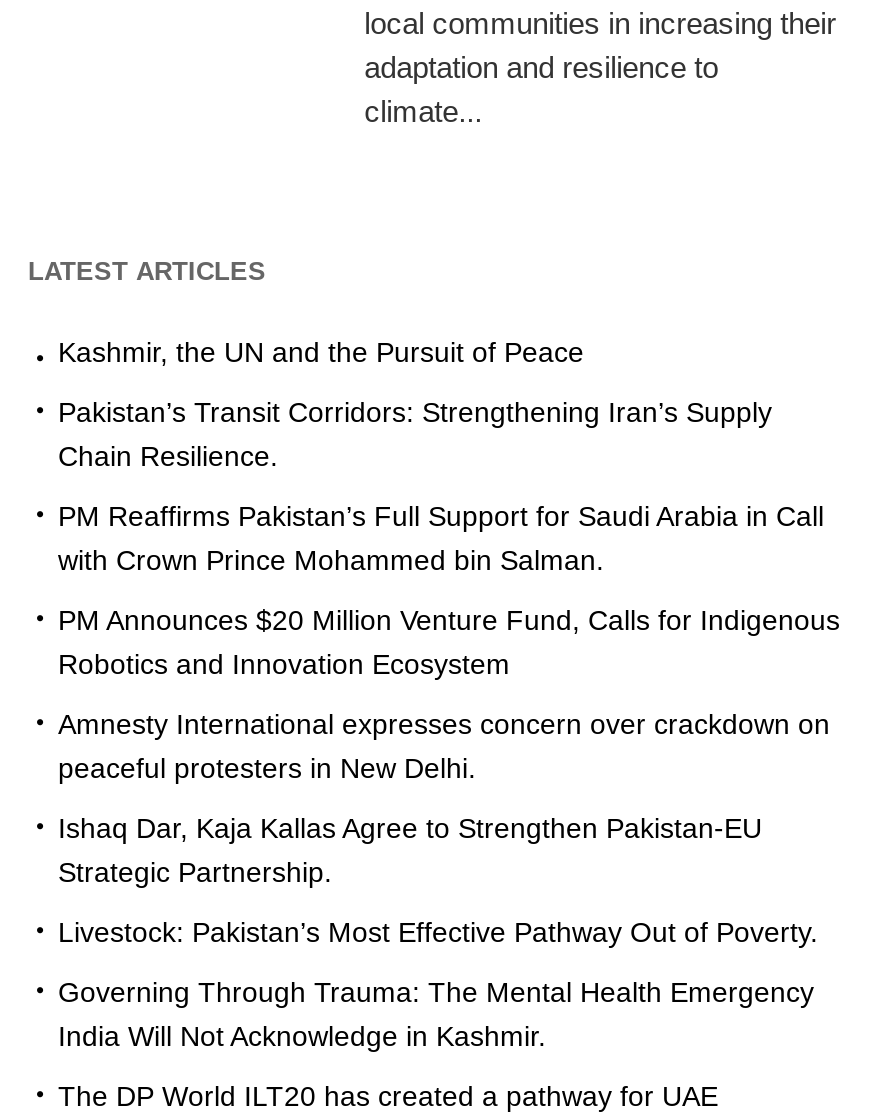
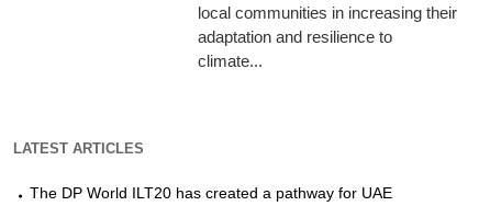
- Kashmir, the UN and the Pursuit of Peace
- Pakistan’s Transit Corridors: Strengthening Iran’s Supply
- Chain Resilience.
- PM Reaffirms Pakistan’s Full Support for Saudi Arabia in Call
- with Crown Prince Mohammed bin Salman.
- PM Announces $20 Million Venture Fund, Calls for Indigenous
- Robotics and Innovation Ecosystem
- Amnesty International expresses concern over crackdown on
- peaceful protesters in New Delhi.
- Ishaq Dar, Kaja Kallas Agree to Strengthen Pakistan-EU
- Strategic Partnership.
- Livestock: Pakistan’s Most Effective Pathway Out of Poverty.
- Governing Through Trauma: The Mental Health Emergency
- India Will Not Acknowledge in Kashmir.
